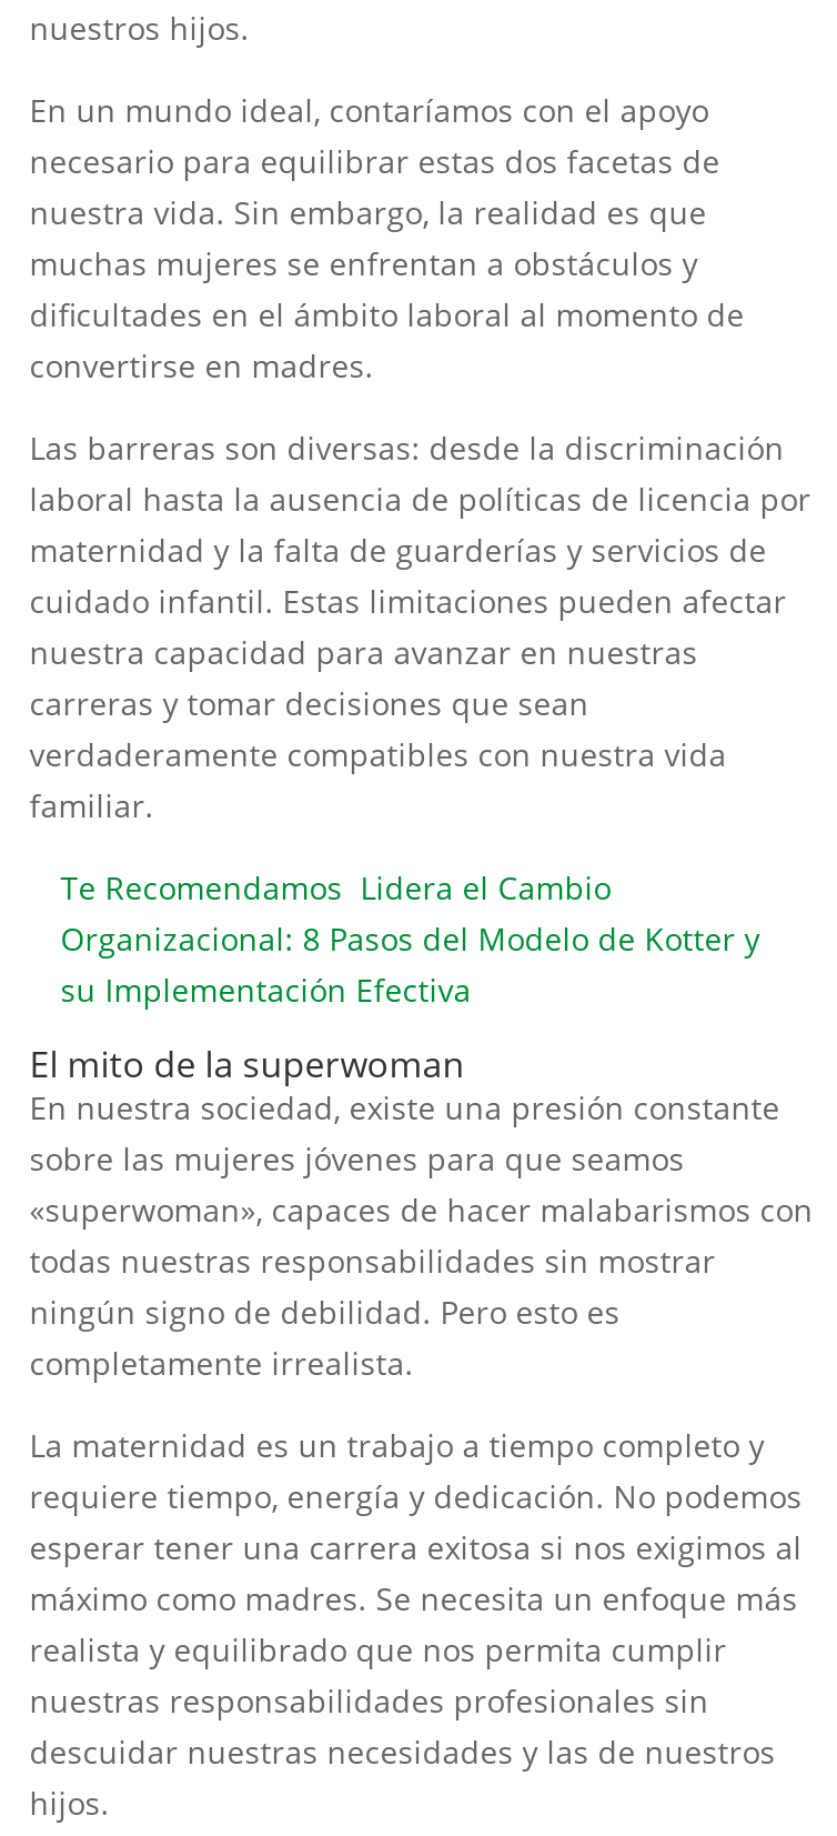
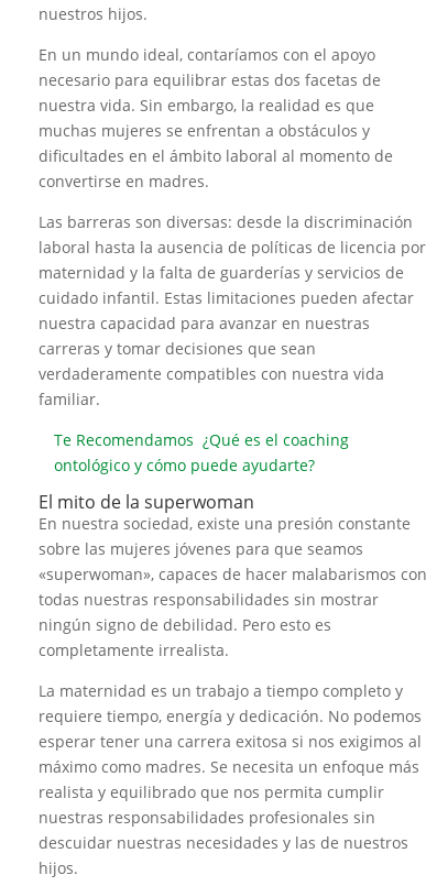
- Te Recomendamos Lidera el Cambio
- Organizacional: 8 Pasos del Modelo de Kotter y
- su Implementación Efectiva
+ Te Recomendamos ¿Qué es el coaching
+ ontológico y cómo puede ayudarte?
